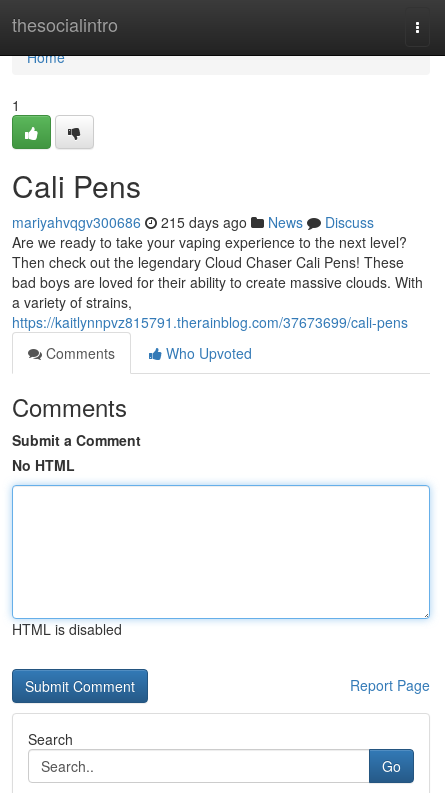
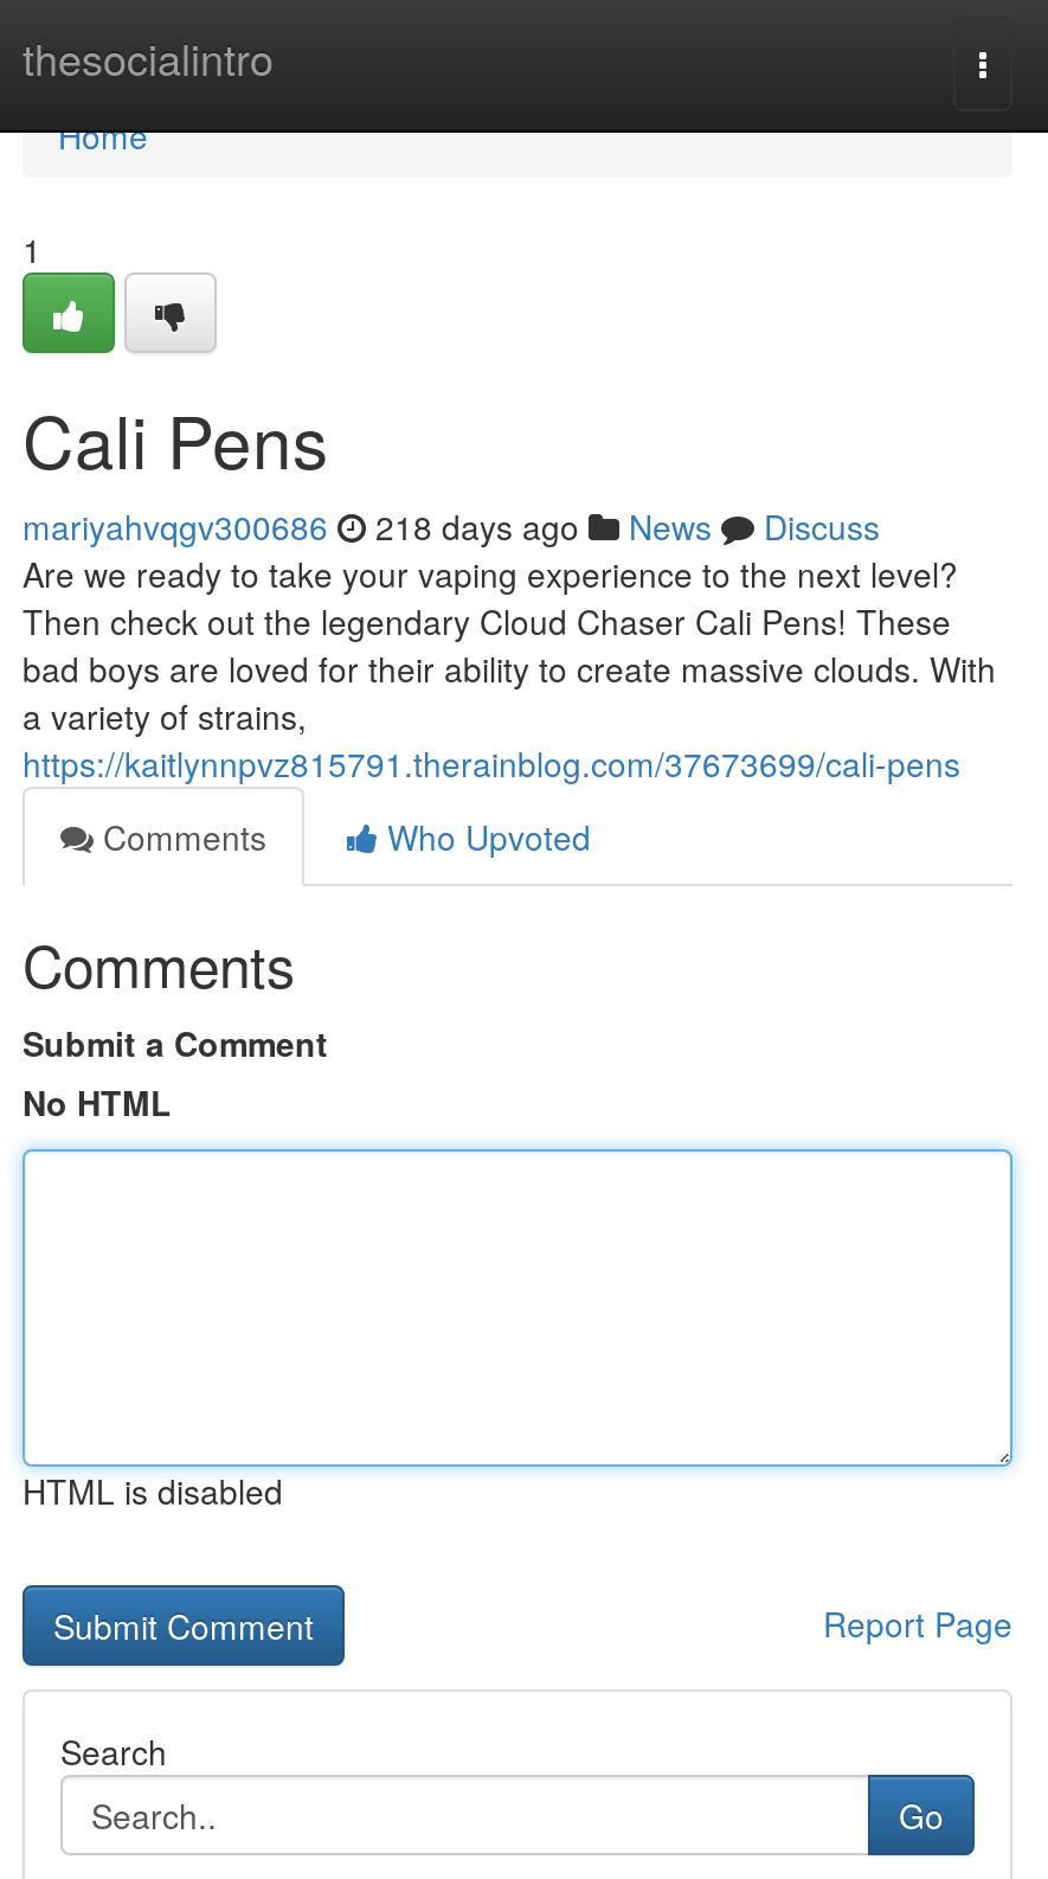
- mariyahvqgv300686 215 days ago News Discuss
+ mariyahvqgv300686 218 days ago News Discuss
